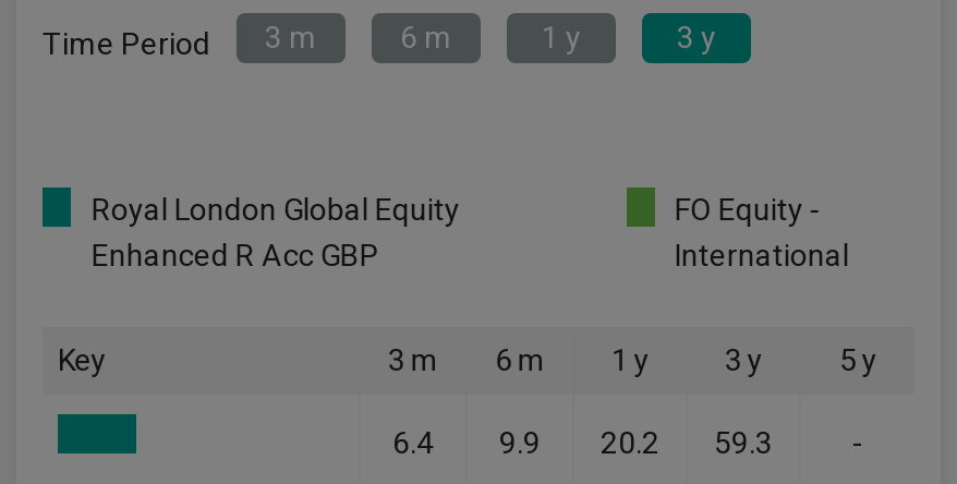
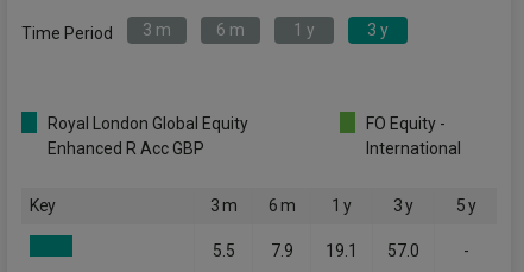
- 6.4
+ 5.5

- 9.9
+ 7.9

- 20.2
+ 19.1

- 59.3
+ 57.0
